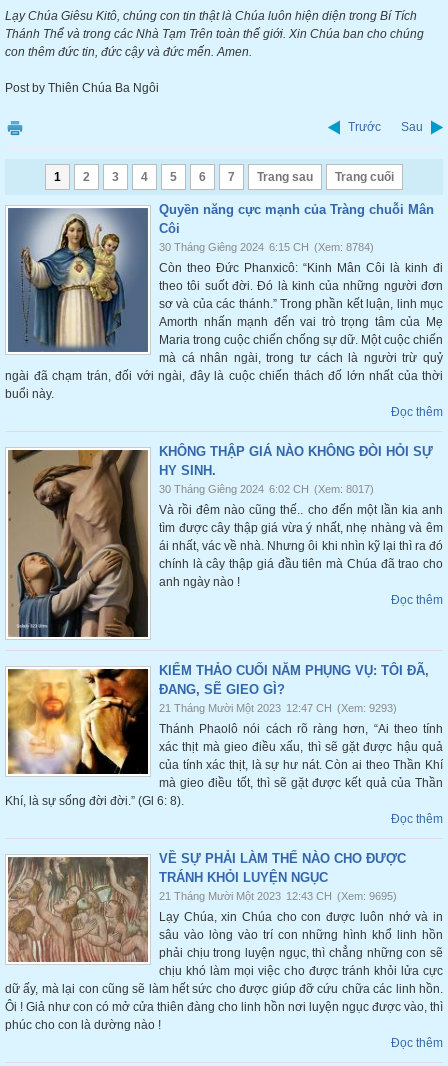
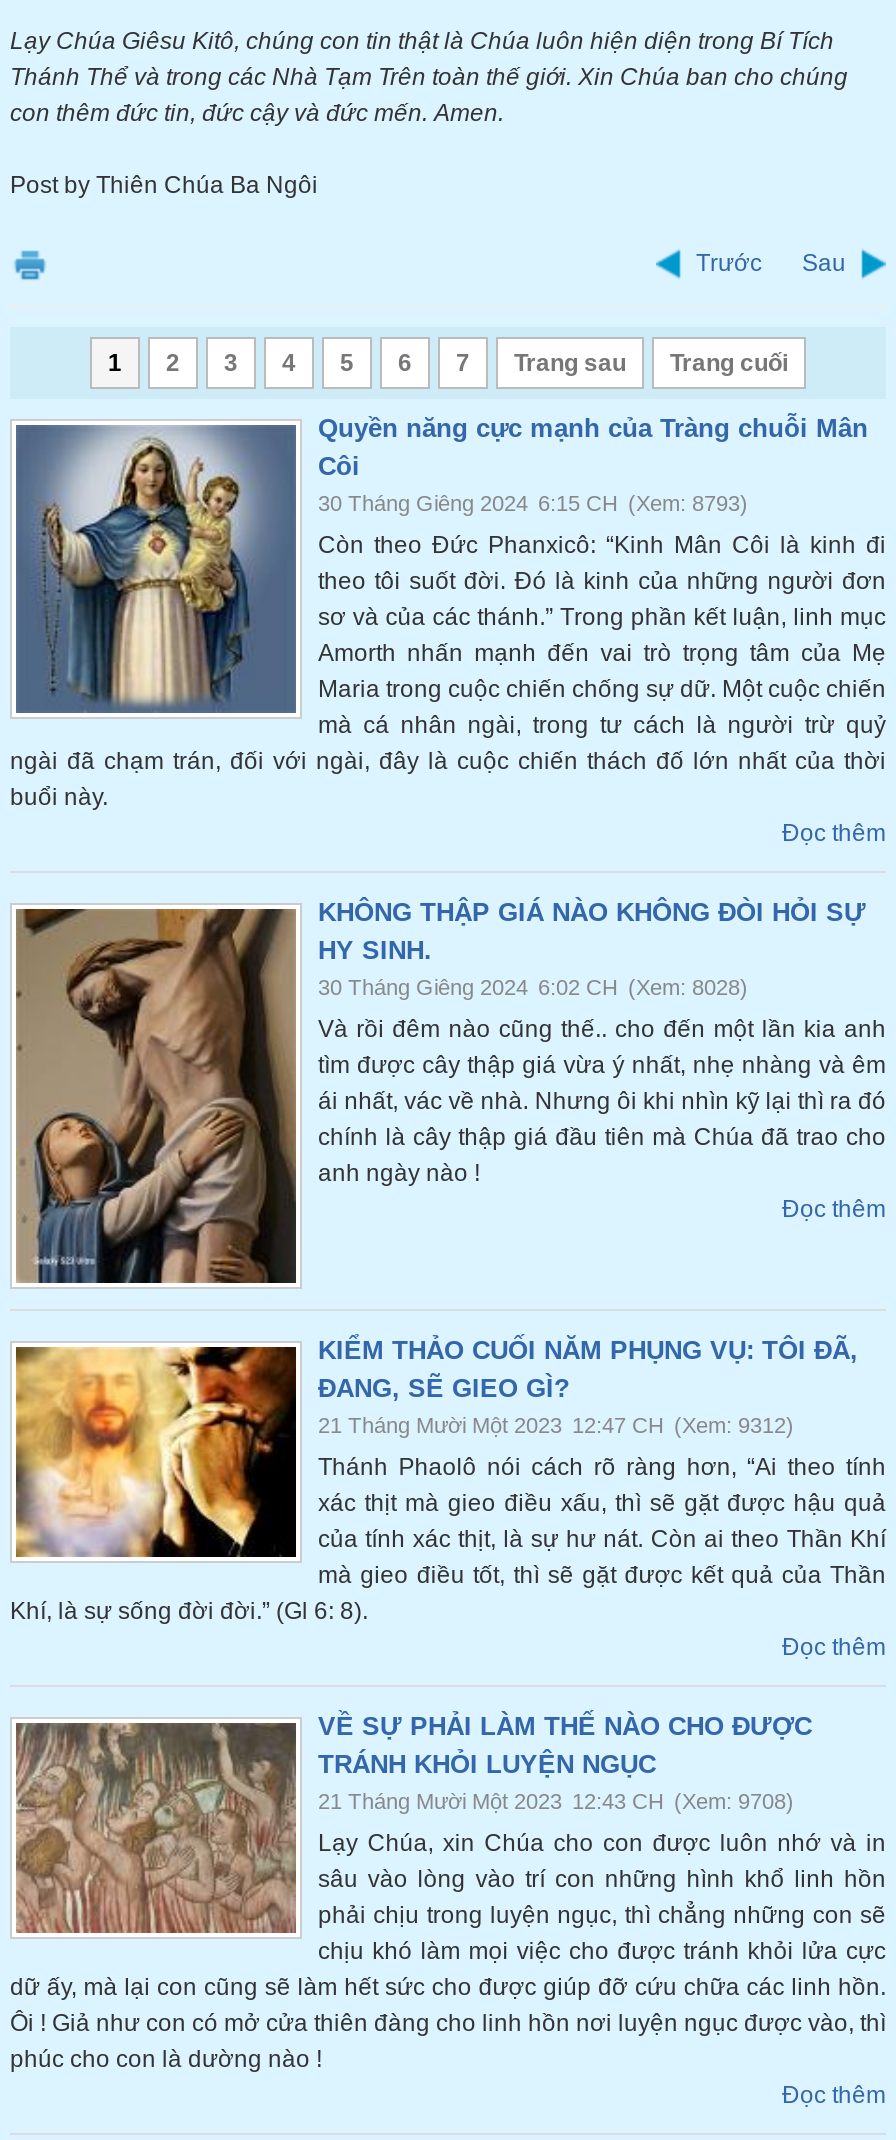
- 30 Tháng Giêng 2024 6:15 CH (Xem: 8784)
+ 30 Tháng Giêng 2024 6:15 CH (Xem: 8793)

- 30 Tháng Giêng 2024 6:02 CH (Xem: 8017)
+ 30 Tháng Giêng 2024 6:02 CH (Xem: 8028)

- 21 Tháng Mười Một 2023 12:47 CH (Xem: 9293)
+ 21 Tháng Mười Một 2023 12:47 CH (Xem: 9312)

- 21 Tháng Mười Một 2023 12:43 CH (Xem: 9695)
+ 21 Tháng Mười Một 2023 12:43 CH (Xem: 9708)
